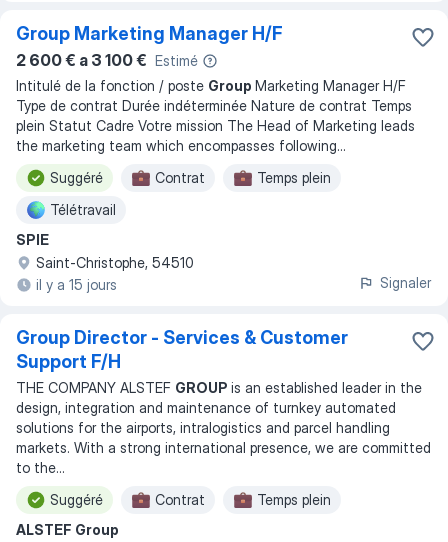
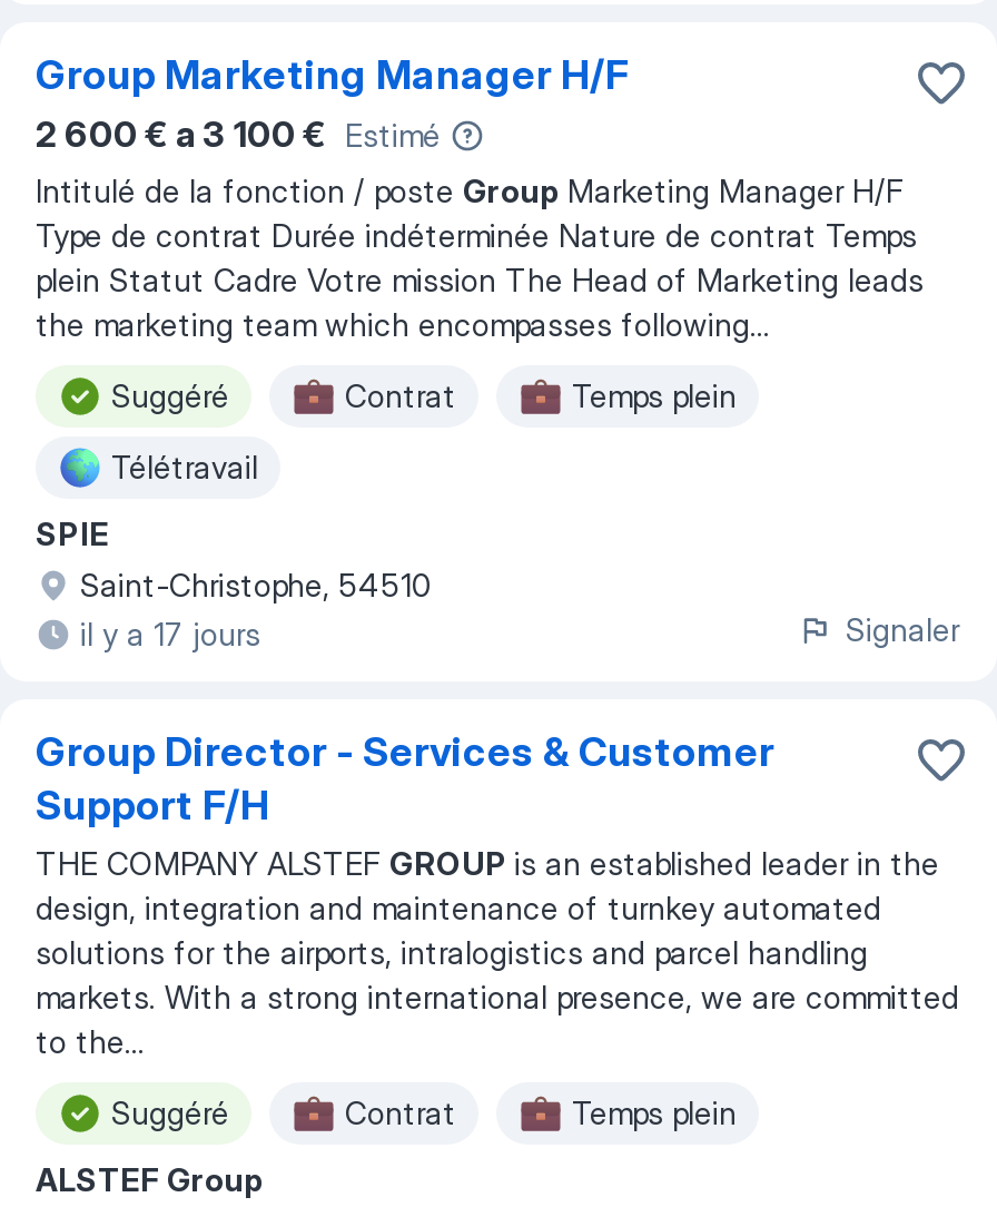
- il y a 15 jours
+ il y a 17 jours
